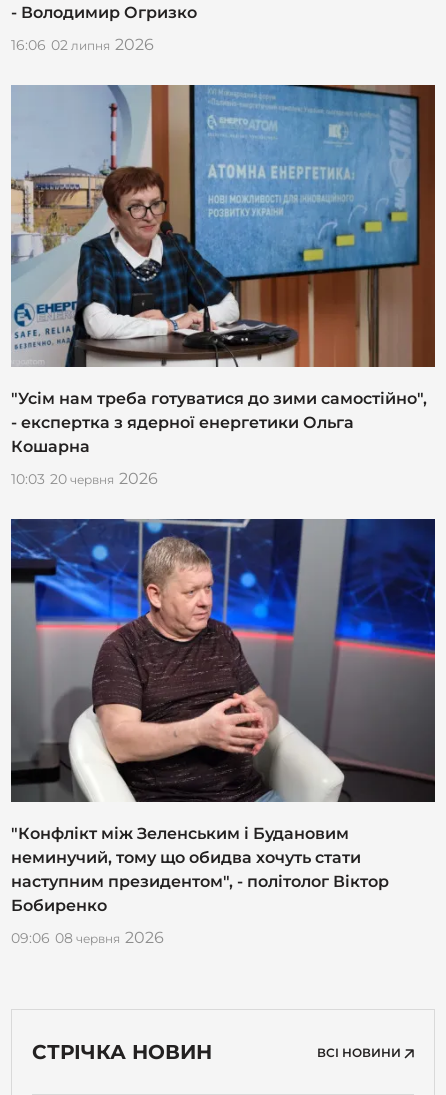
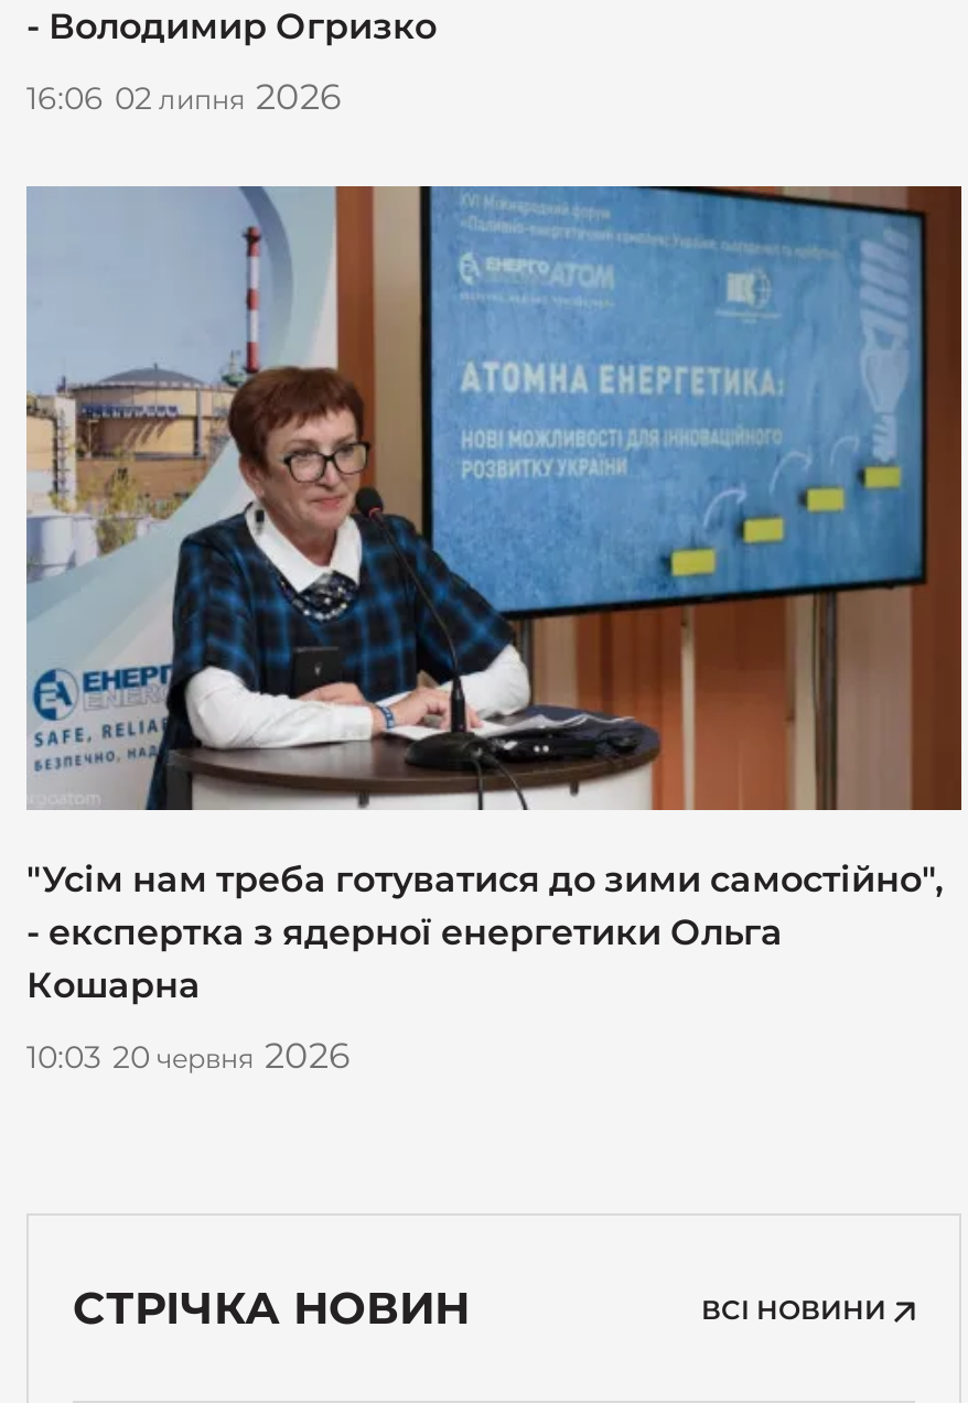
- [image]
- "Конфлікт між Зеленським і Будановим
- неминучий, тому що обидва хочуть стати
- наступним президентом", - політолог Віктор
- Бобиренко
- 09:06 08 червня 2026
